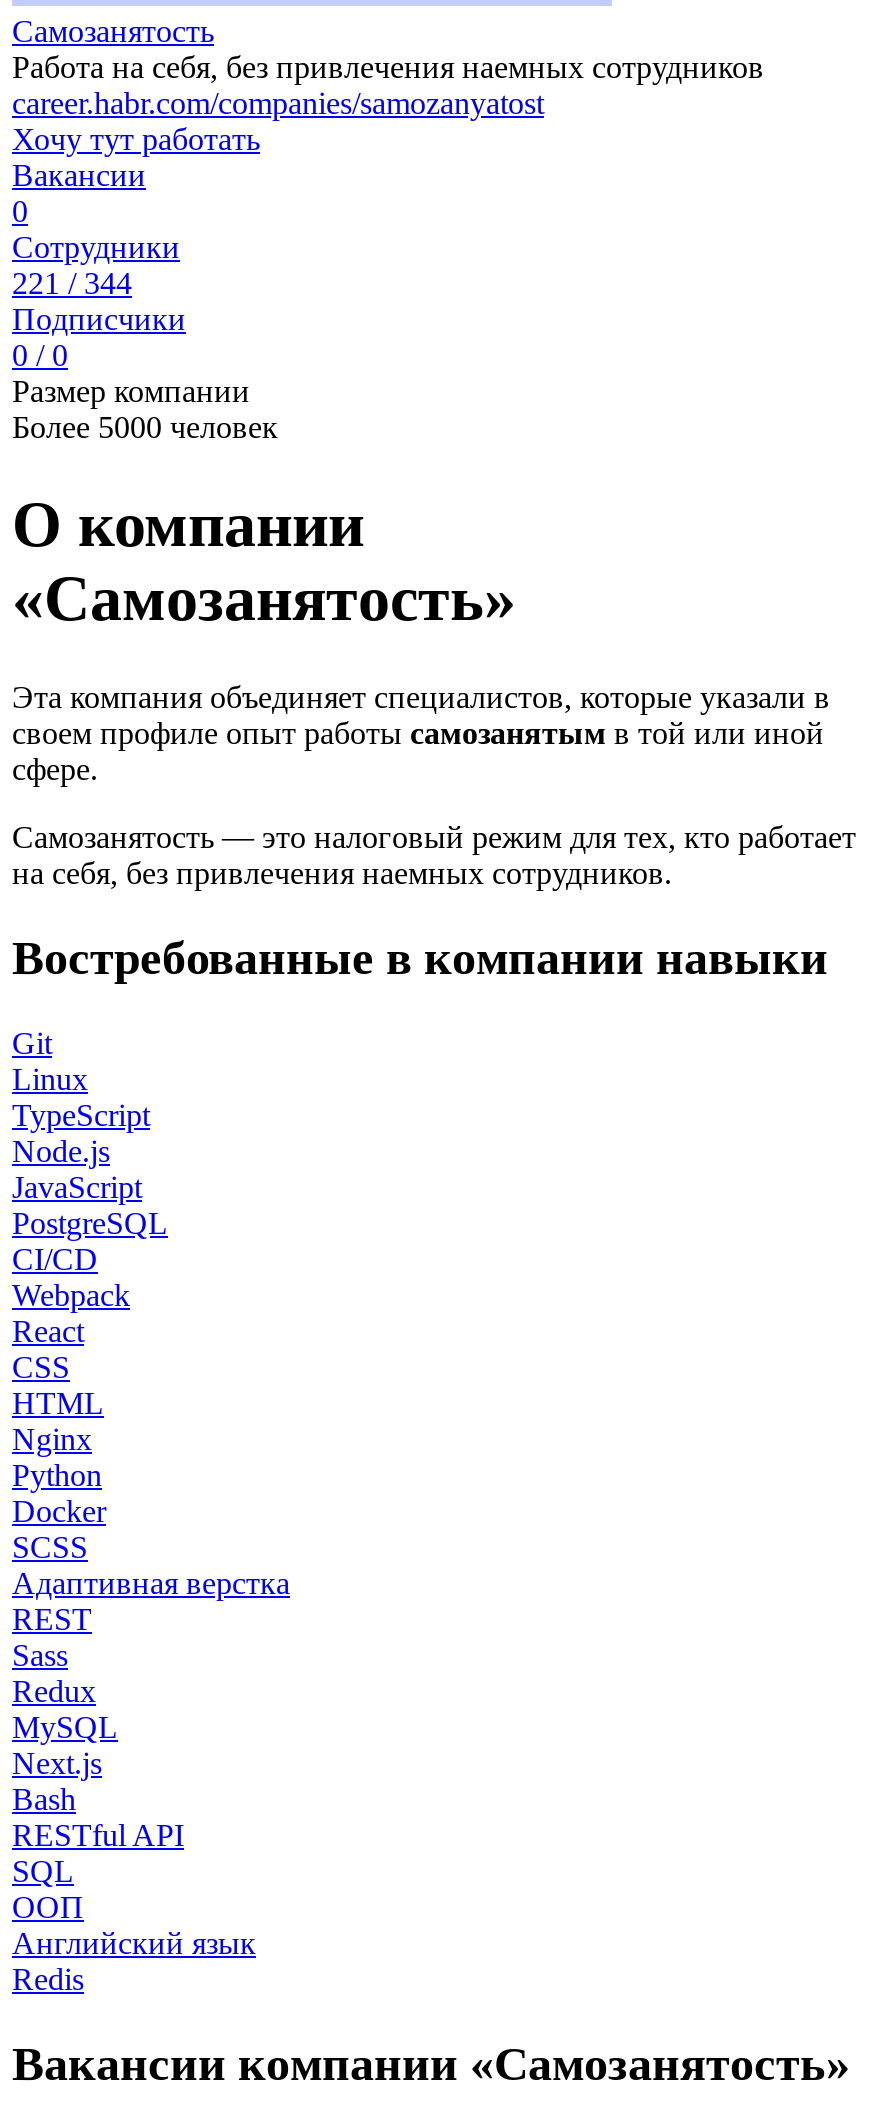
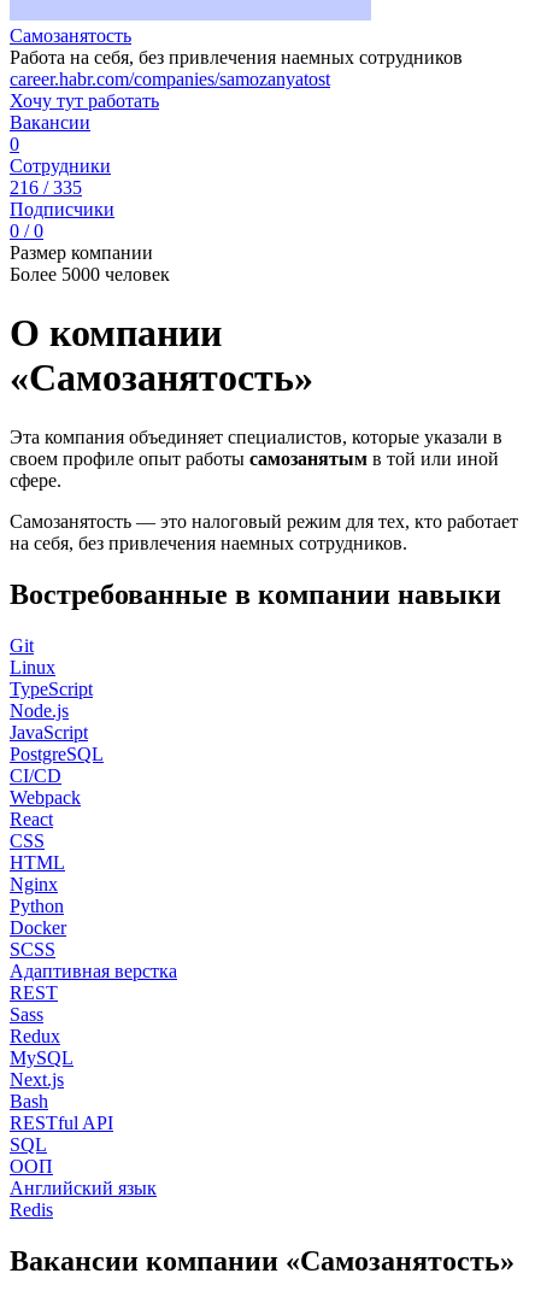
- 221 / 344
+ 216 / 335
